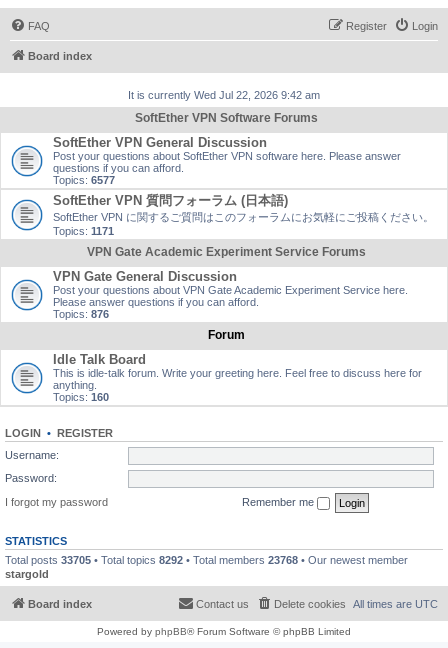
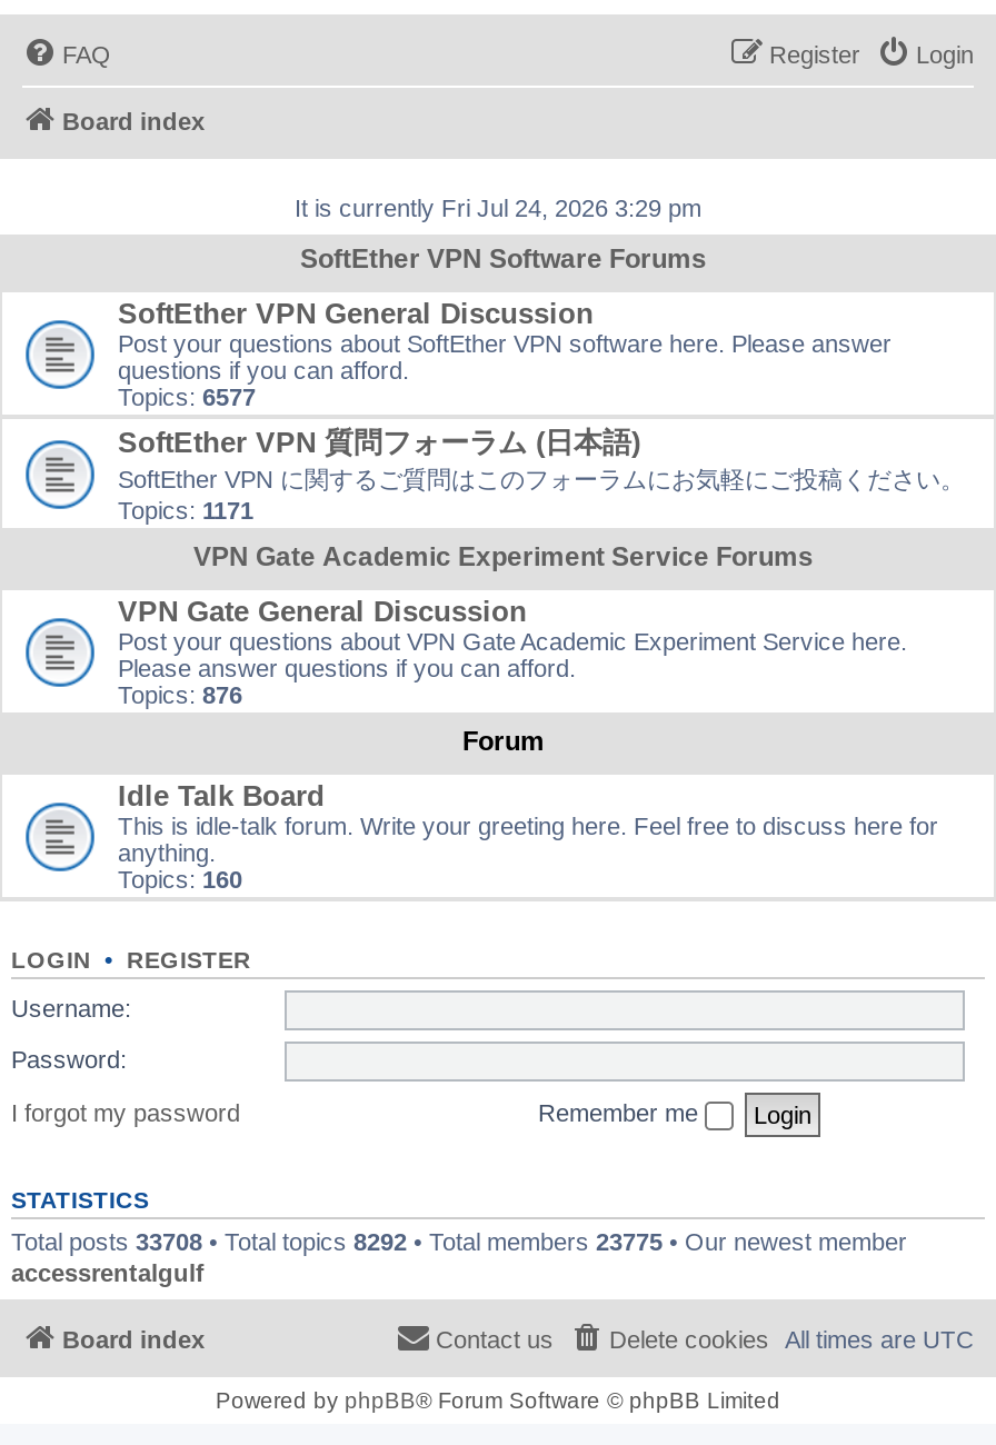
- It is currently Wed Jul 22, 2026 9:42 am
+ It is currently Fri Jul 24, 2026 3:29 pm

- Total posts 33705 • Total topics 8292 • Total members 23768 • Our newest member
- stargold
+ Total posts 33708 • Total topics 8292 • Total members 23775 • Our newest member
+ accessrentalgulf
